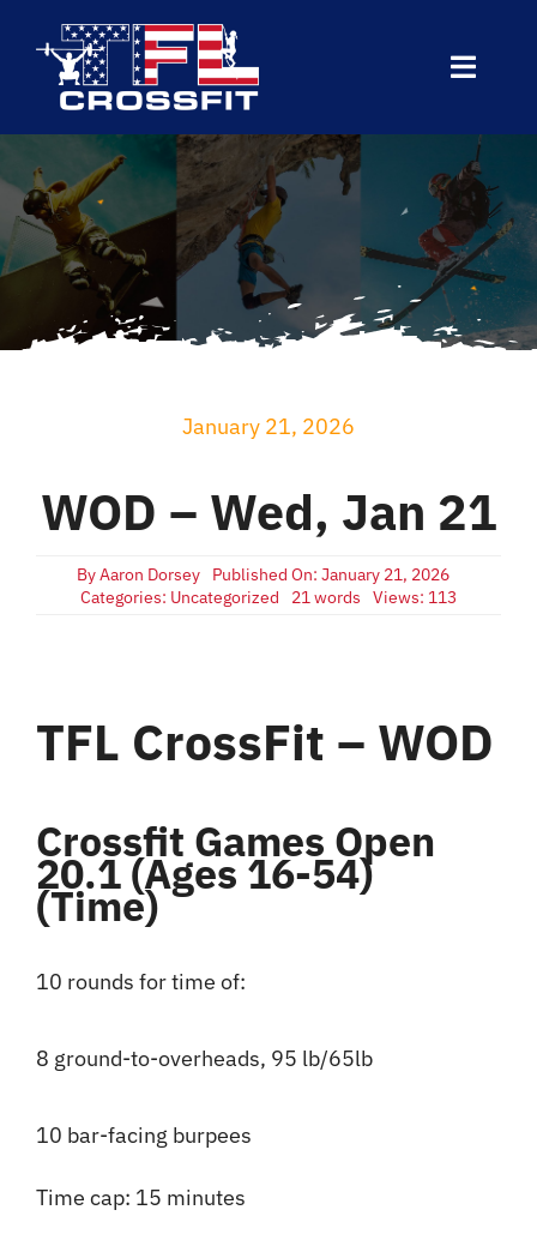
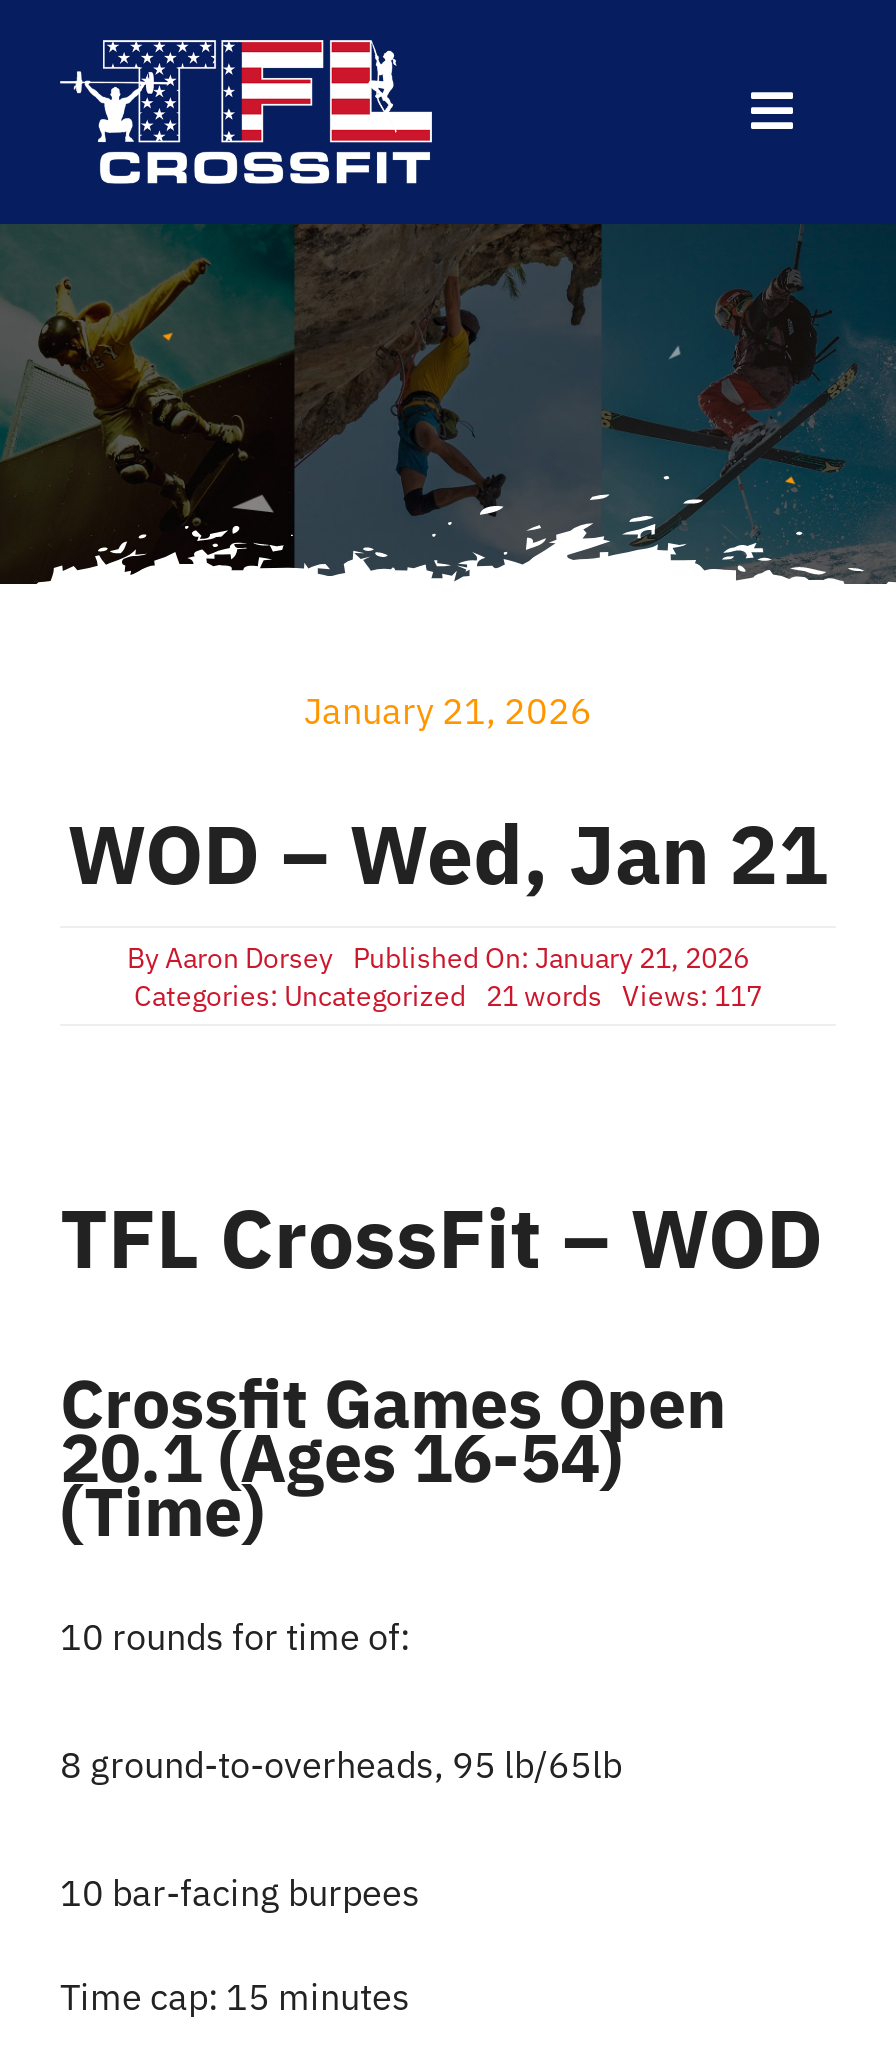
- Categories: Uncategorized 21 words Views: 113
+ Categories: Uncategorized 21 words Views: 117
